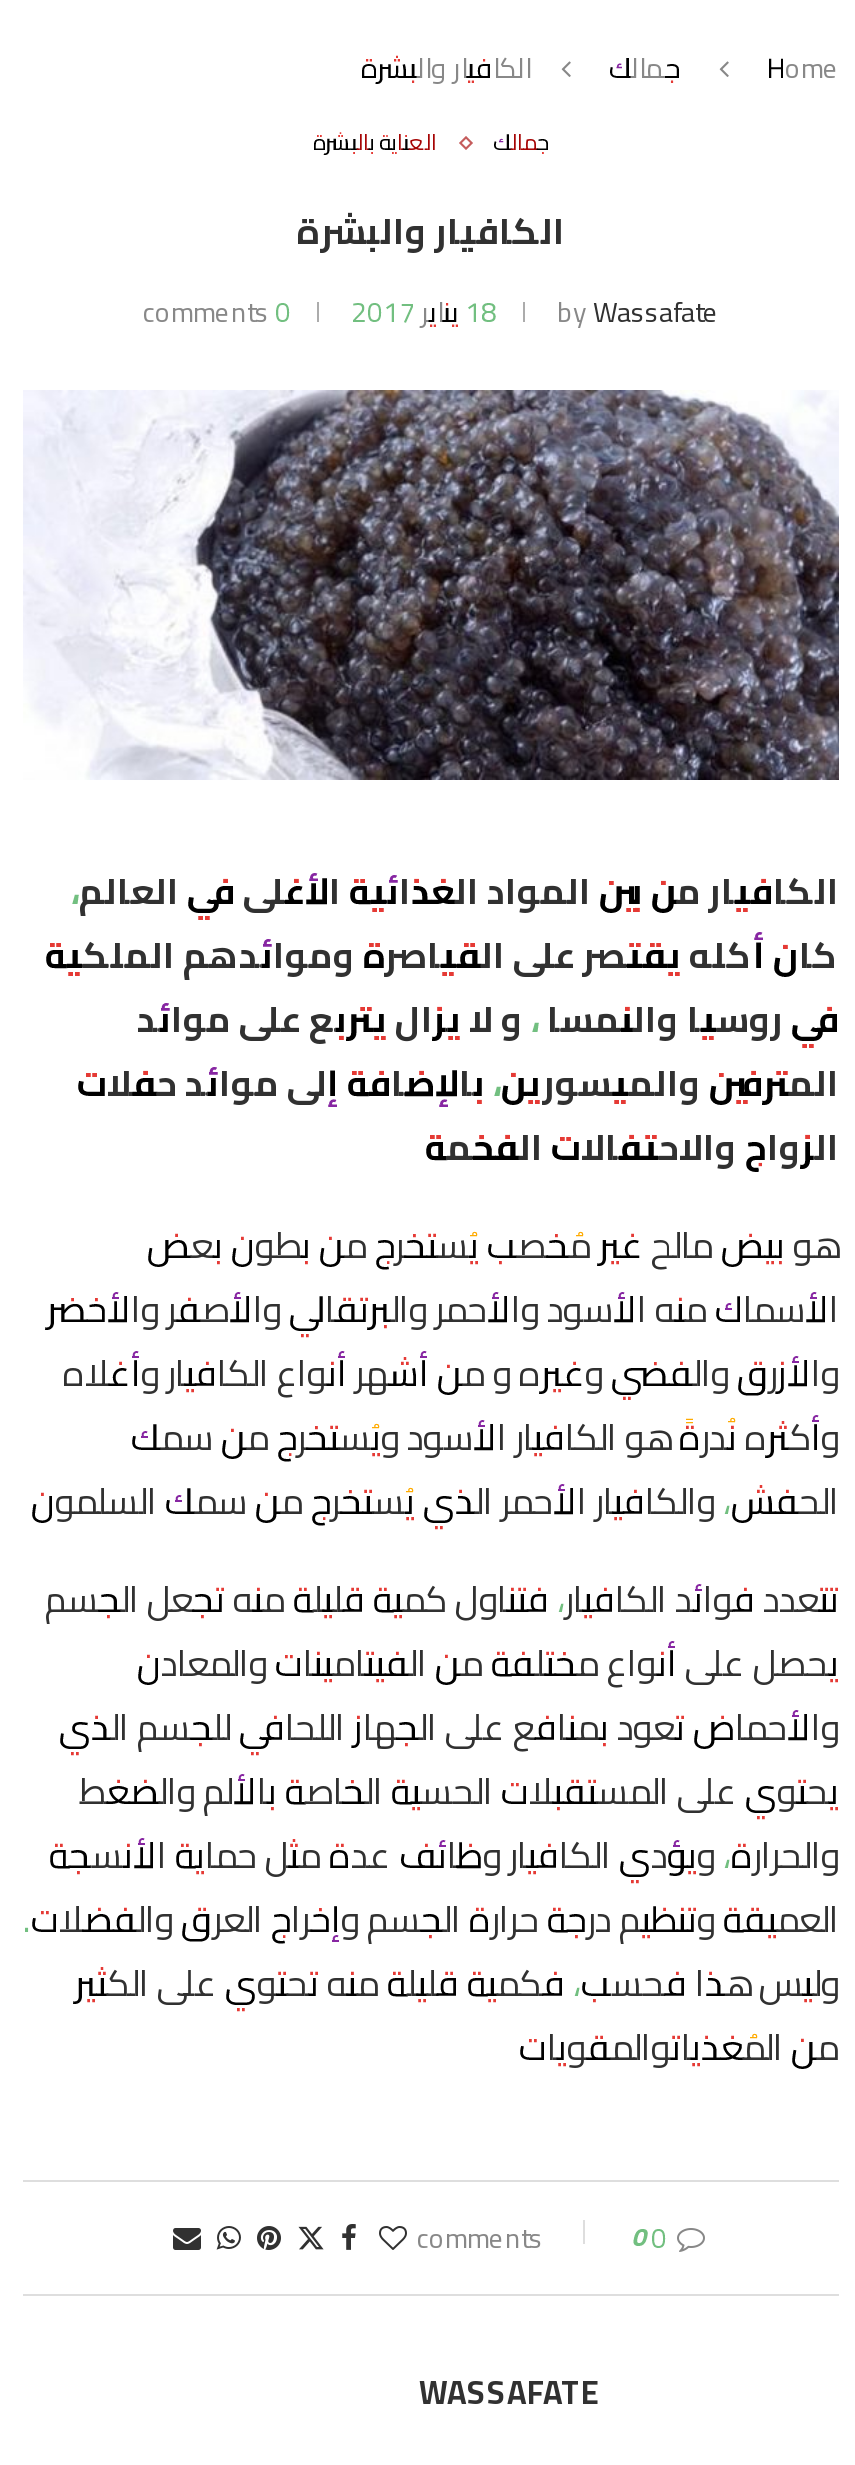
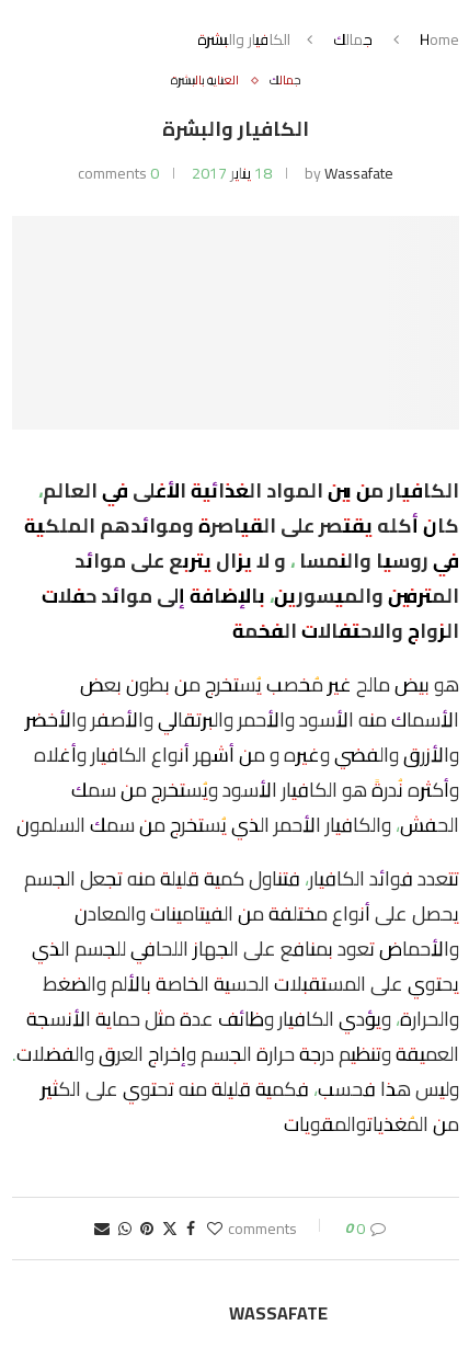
- [image]
